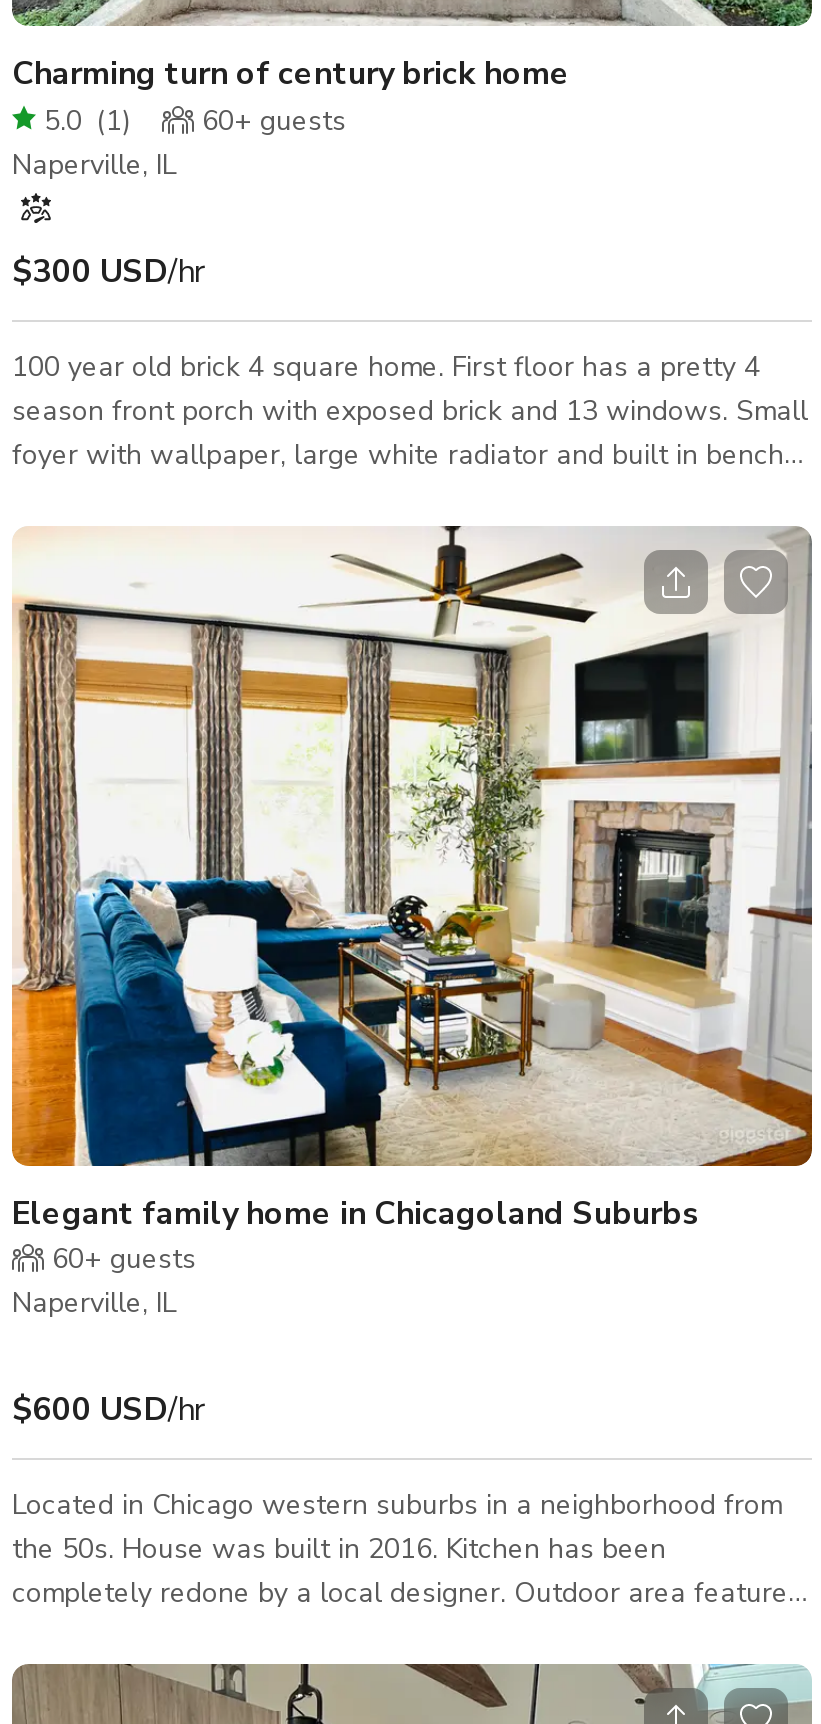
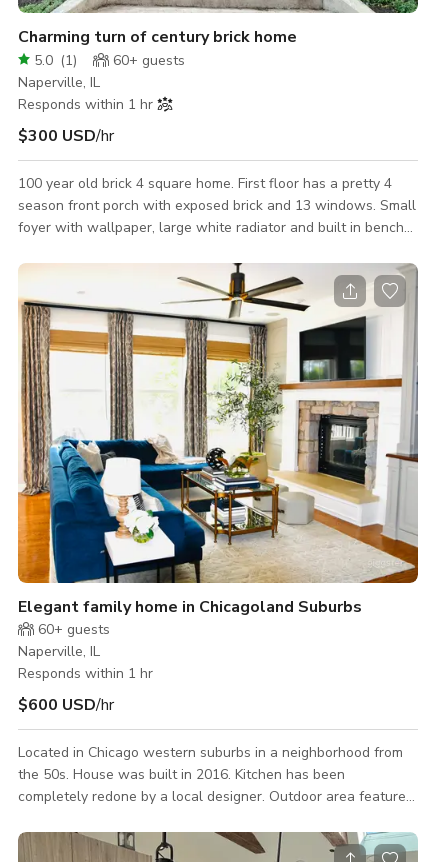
+ Responds within 1 hr

+ Responds within 1 hr
